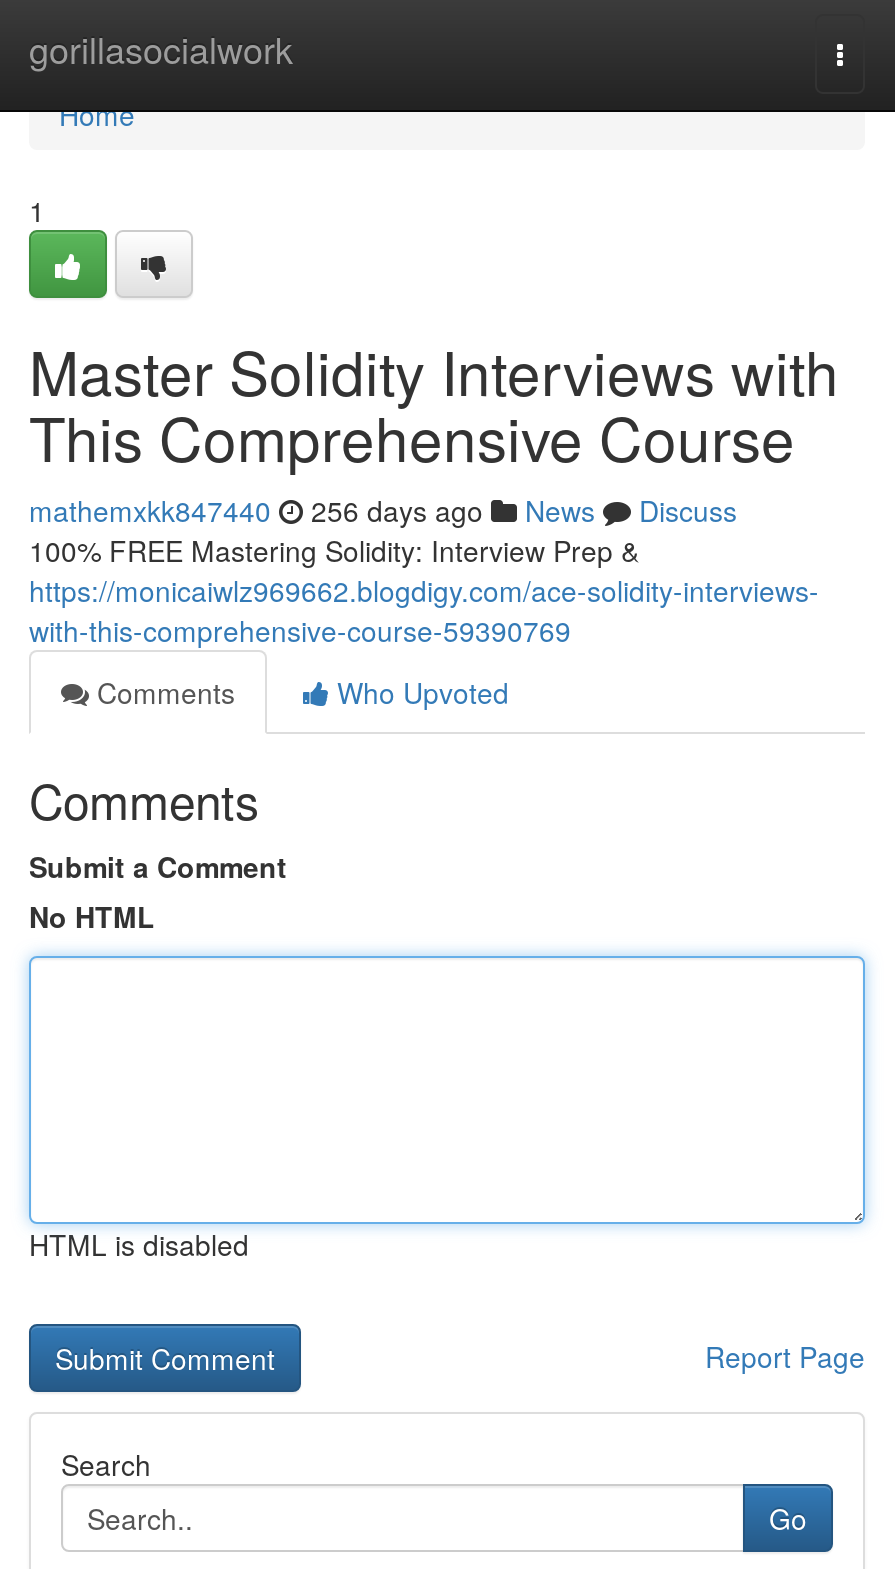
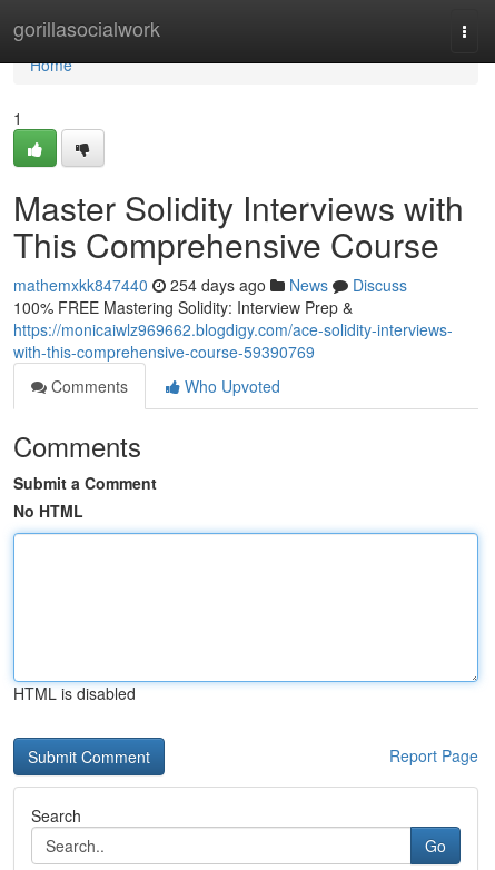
- mathemxkk847440 256 days ago News Discuss
+ mathemxkk847440 254 days ago News Discuss
